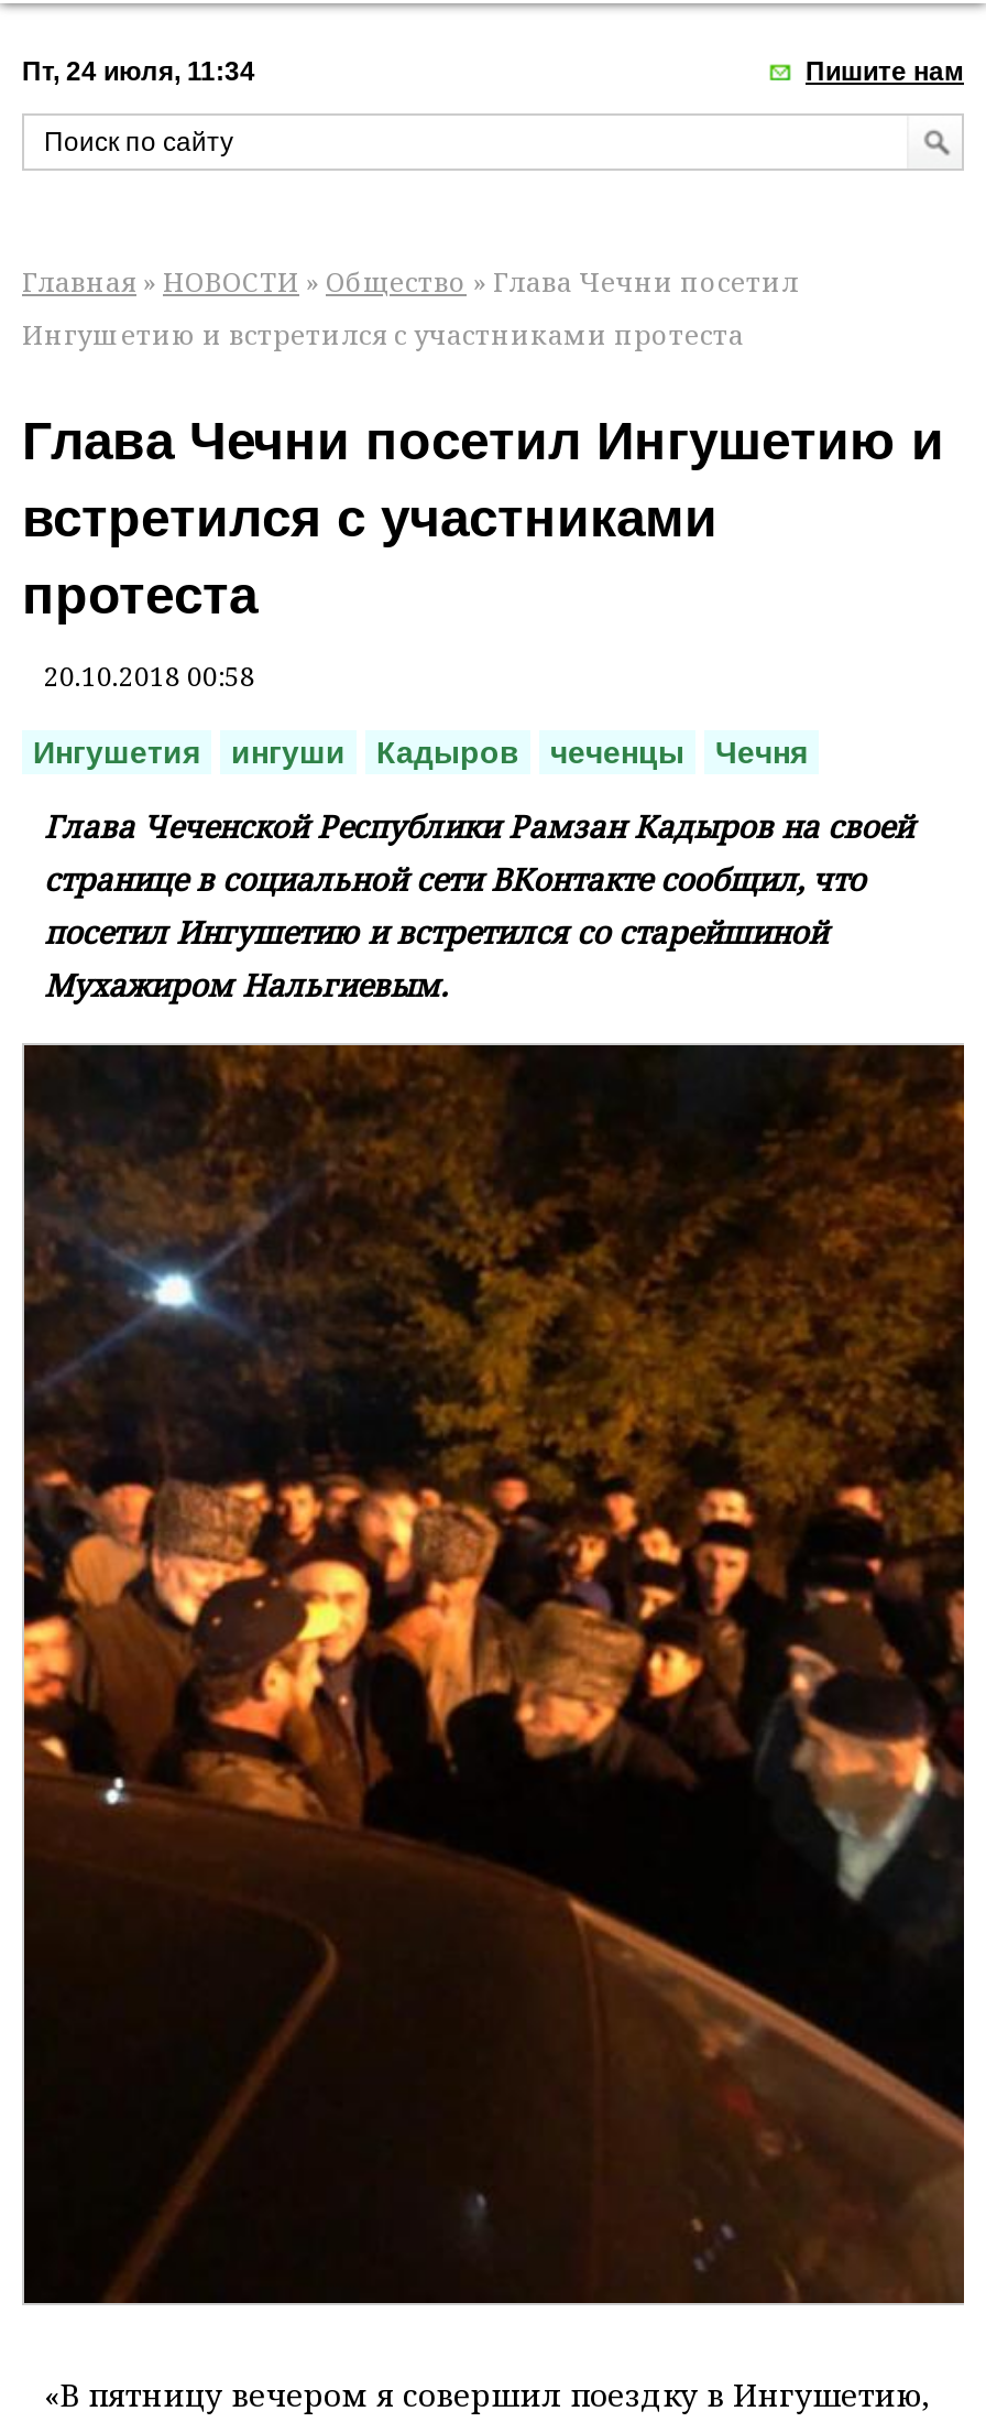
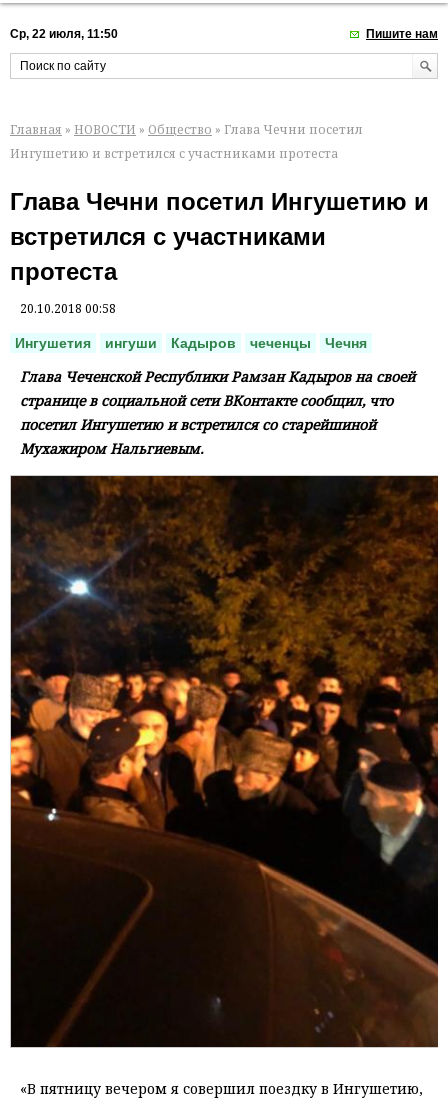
- Пт, 24 июля, 11:34
+ Ср, 22 июля, 11:50
